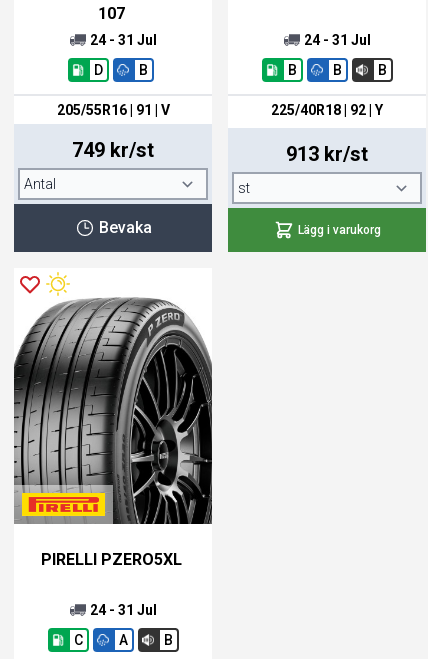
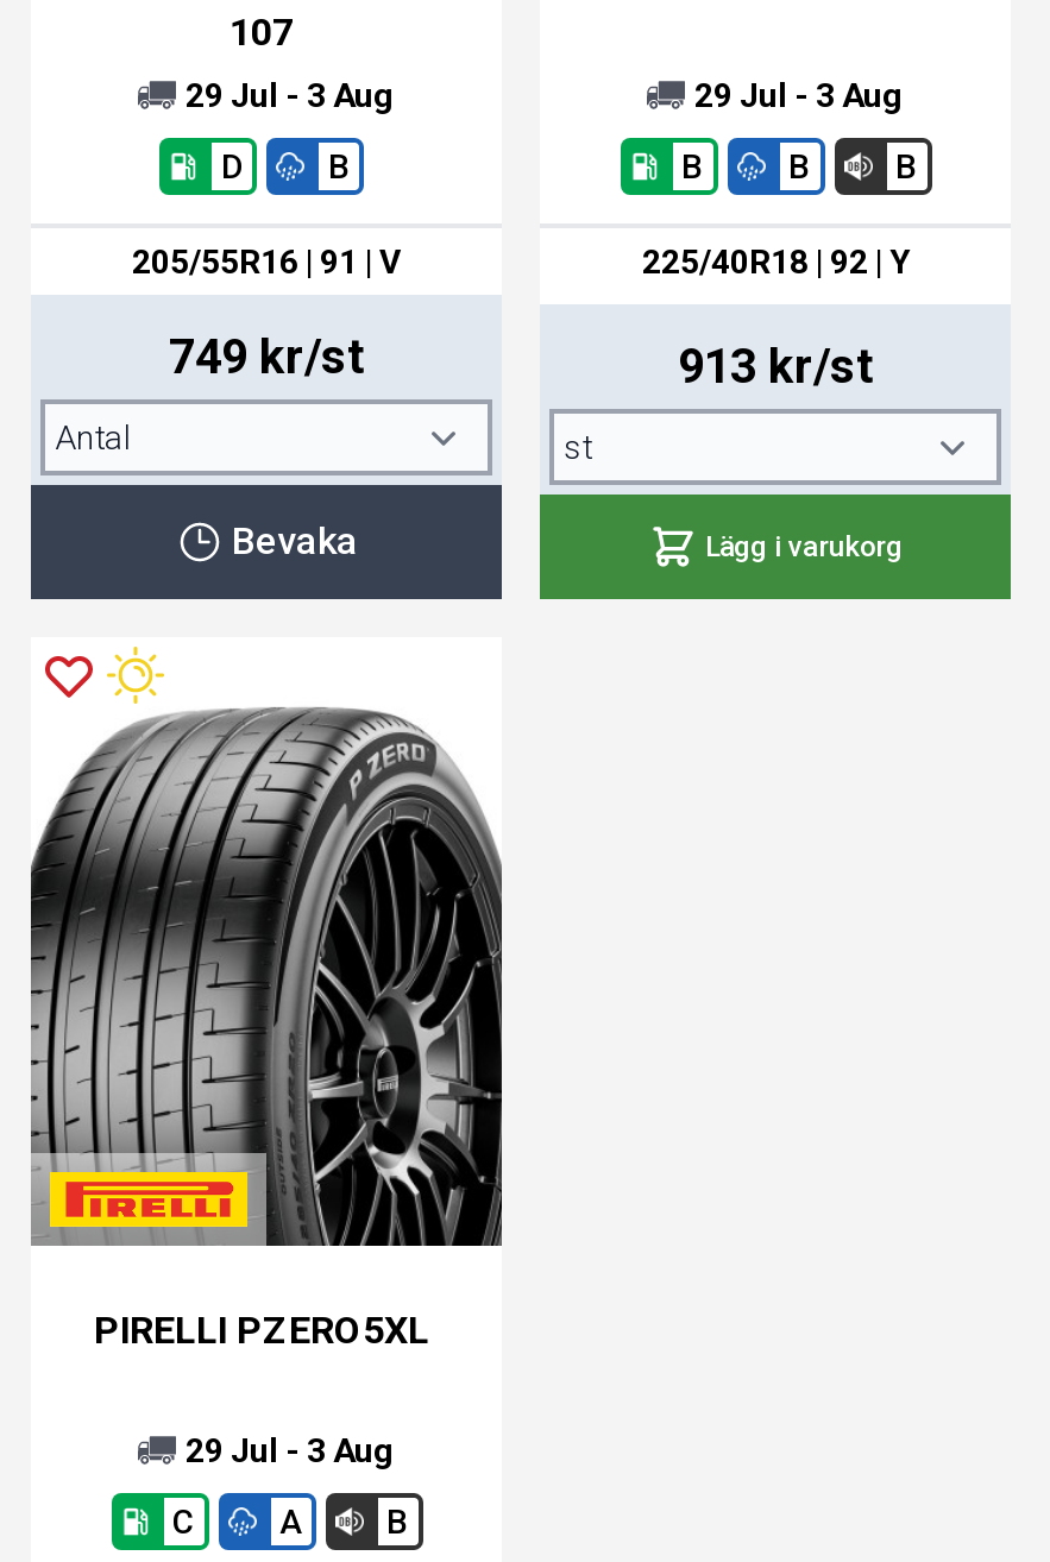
- 24 - 31 Jul
+ 29 Jul - 3 Aug

- 24 - 31 Jul
+ 29 Jul - 3 Aug

- 24 - 31 Jul
+ 29 Jul - 3 Aug
